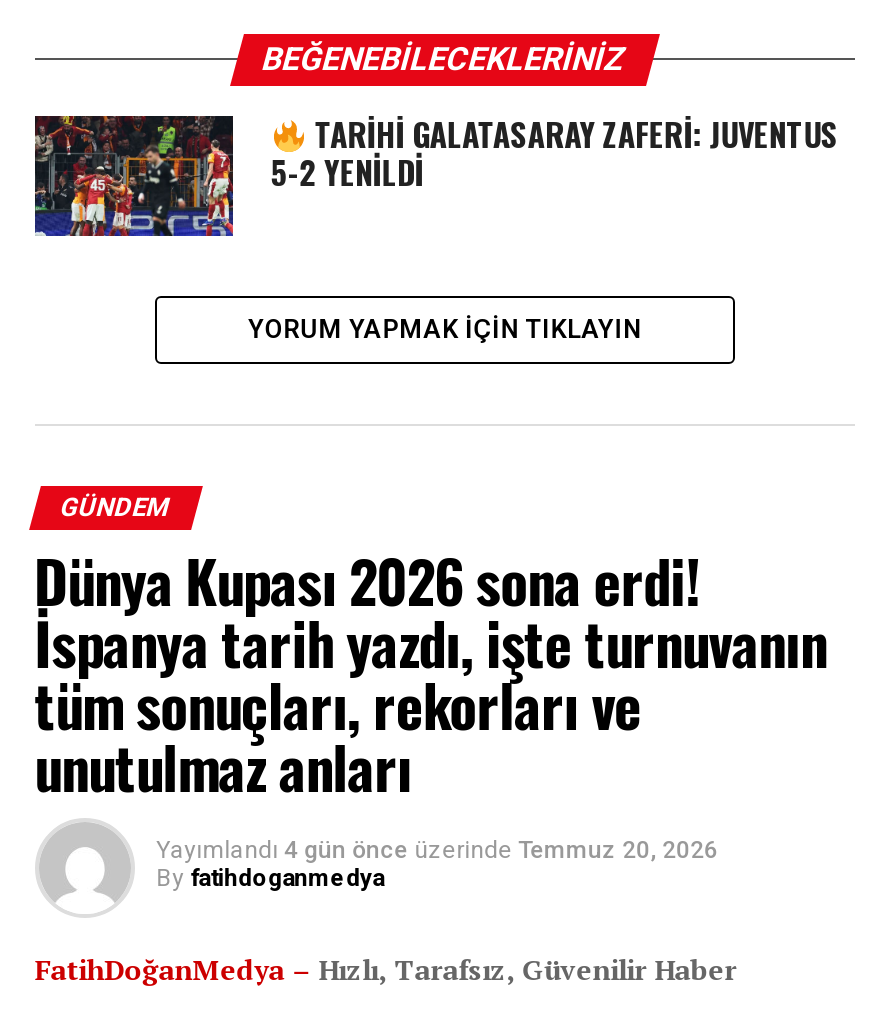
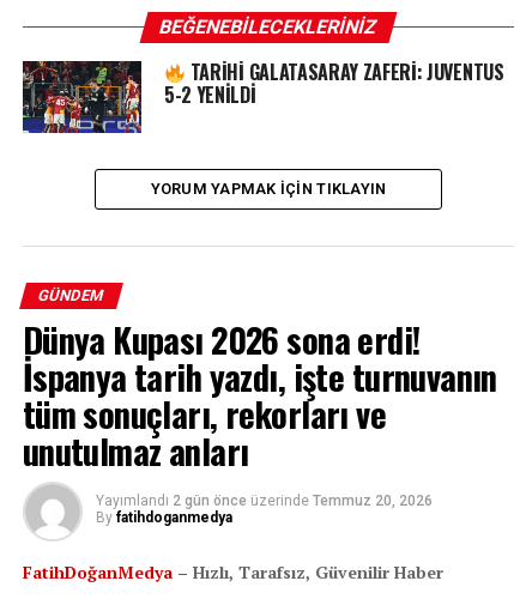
- Yayımlandı 4 gün önce üzerinde Temmuz 20, 2026
+ Yayımlandı 2 gün önce üzerinde Temmuz 20, 2026
